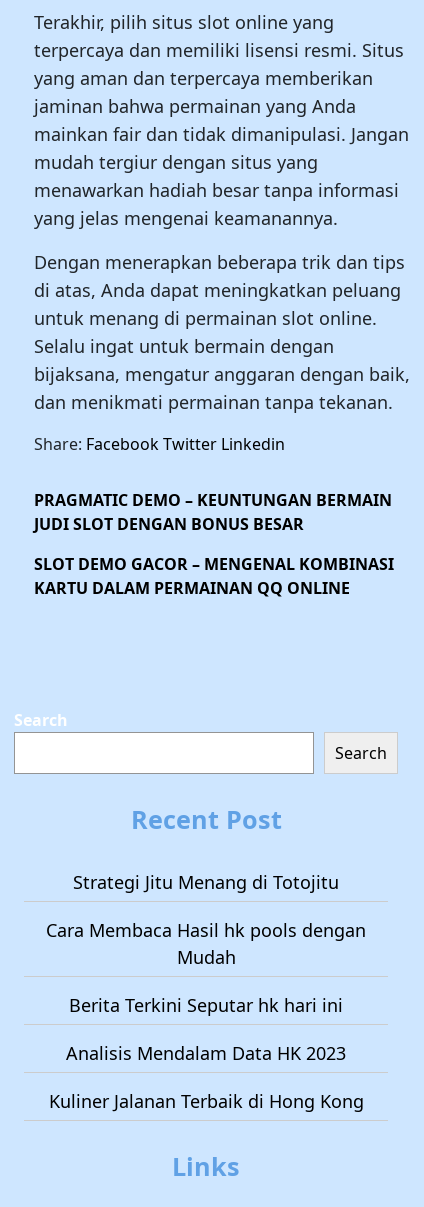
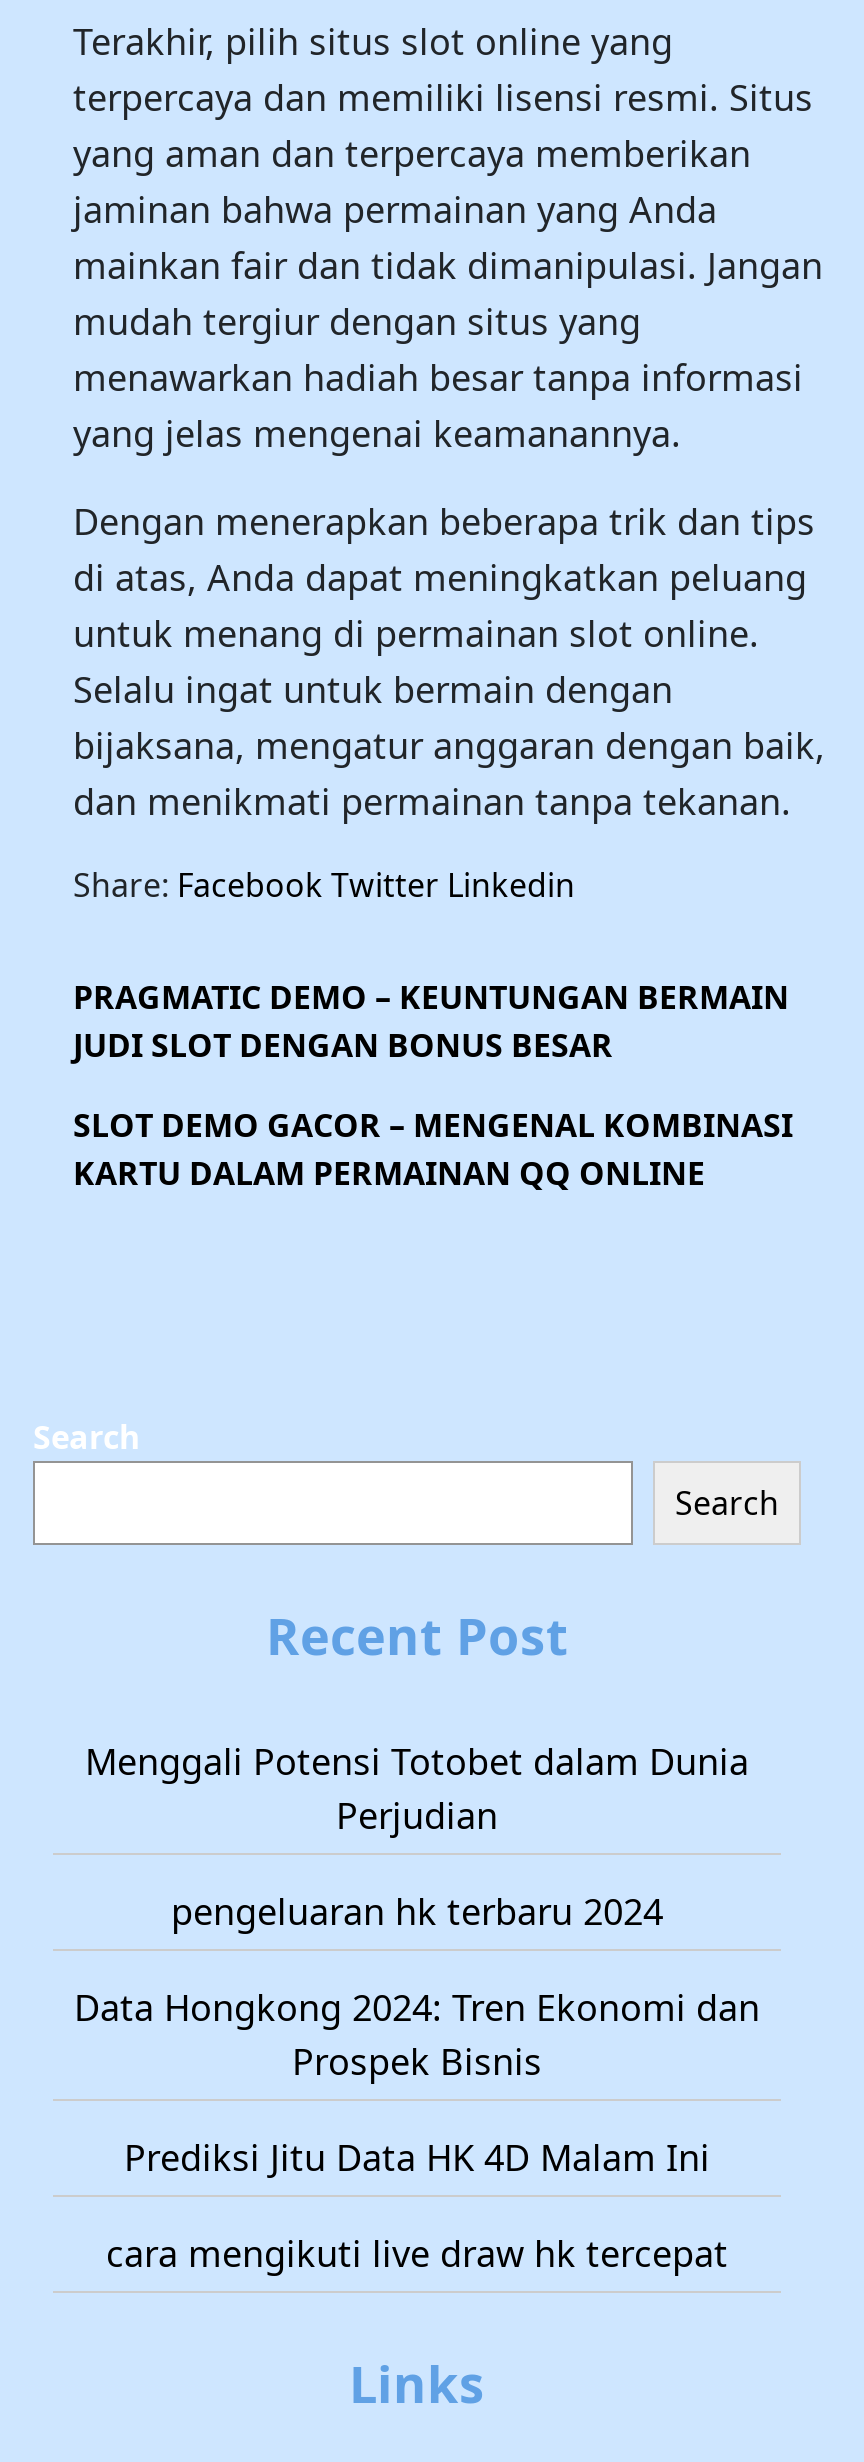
- Strategi Jitu Menang di Totojitu
+ Menggali Potensi Totobet dalam Dunia
+ Perjudian

- Cara Membaca Hasil hk pools dengan
- Mudah
+ pengeluaran hk terbaru 2024

- Berita Terkini Seputar hk hari ini
+ Data Hongkong 2024: Tren Ekonomi dan
+ Prospek Bisnis

- Analisis Mendalam Data HK 2023
+ Prediksi Jitu Data HK 4D Malam Ini

- Kuliner Jalanan Terbaik di Hong Kong
+ cara mengikuti live draw hk tercepat
